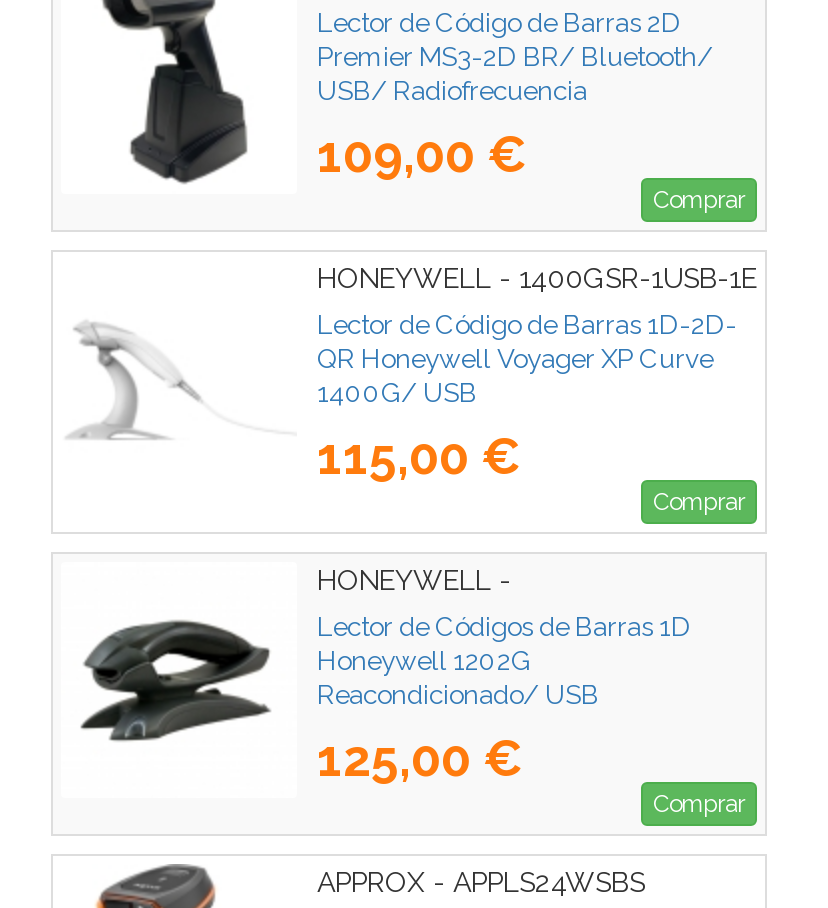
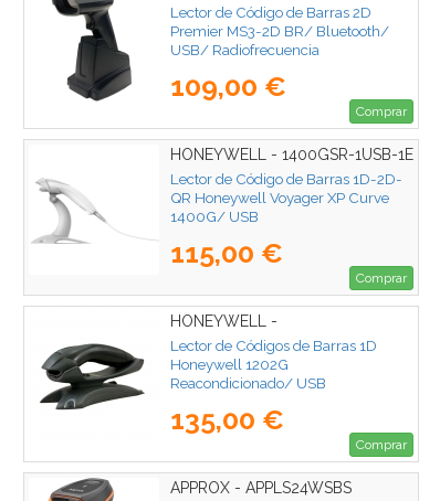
- 125,00 €
+ 135,00 €
